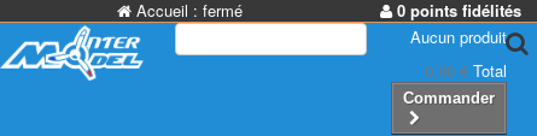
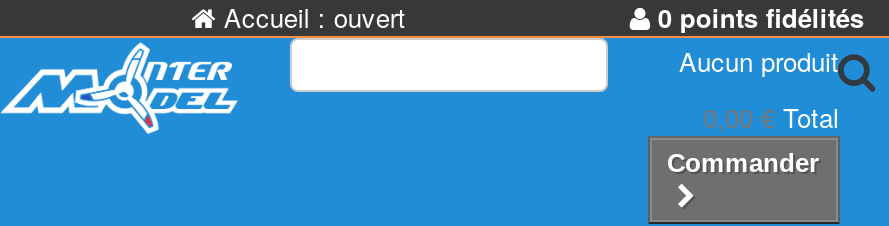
- Accueil : fermé
+ Accueil : ouvert
